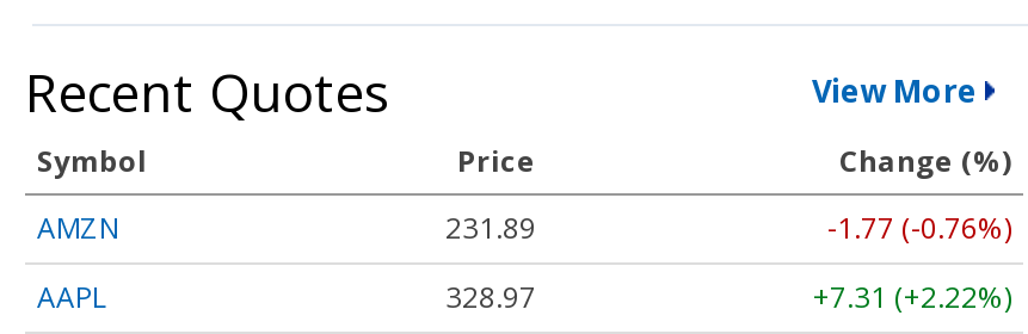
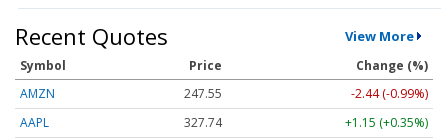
- 231.89
+ 247.55

- -1.77 (-0.76%)
+ -2.44 (-0.99%)

- 328.97
+ 327.74

- +7.31 (+2.22%)
+ +1.15 (+0.35%)
